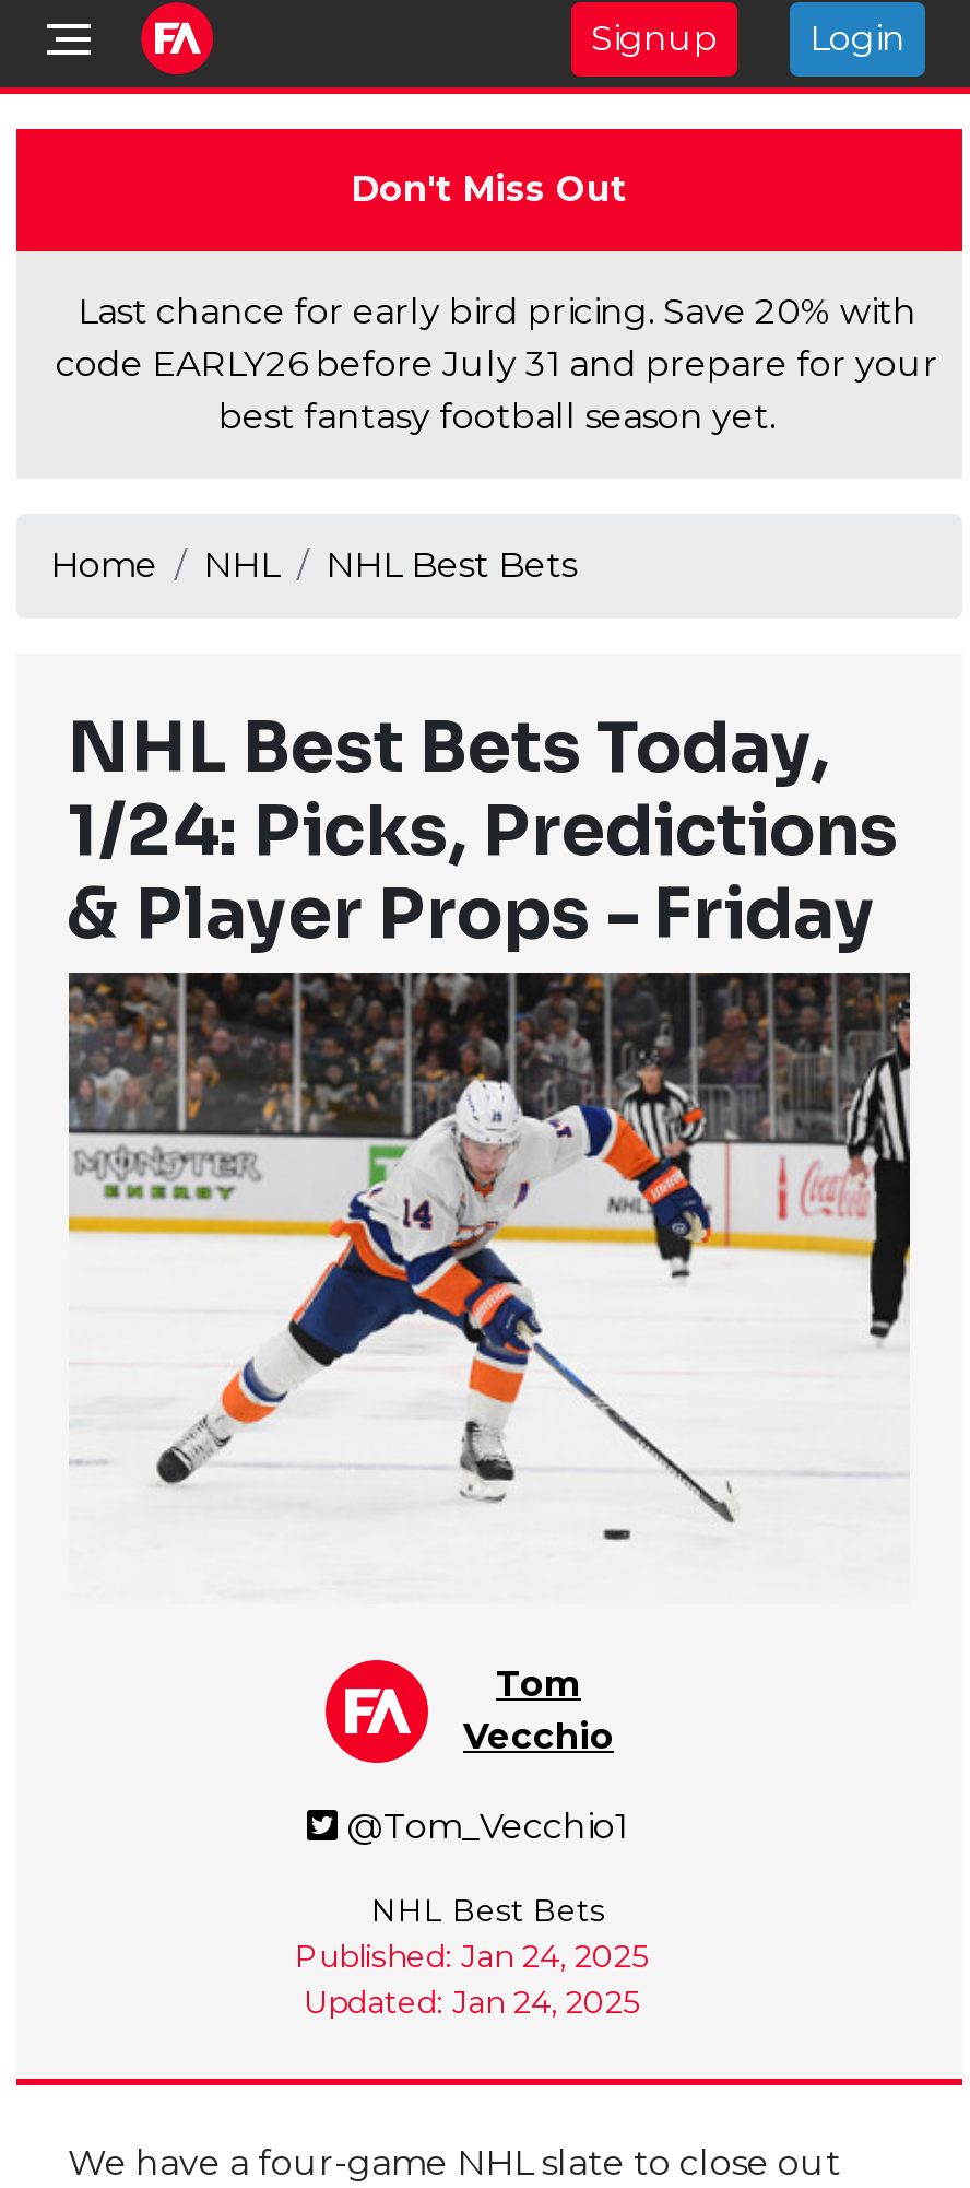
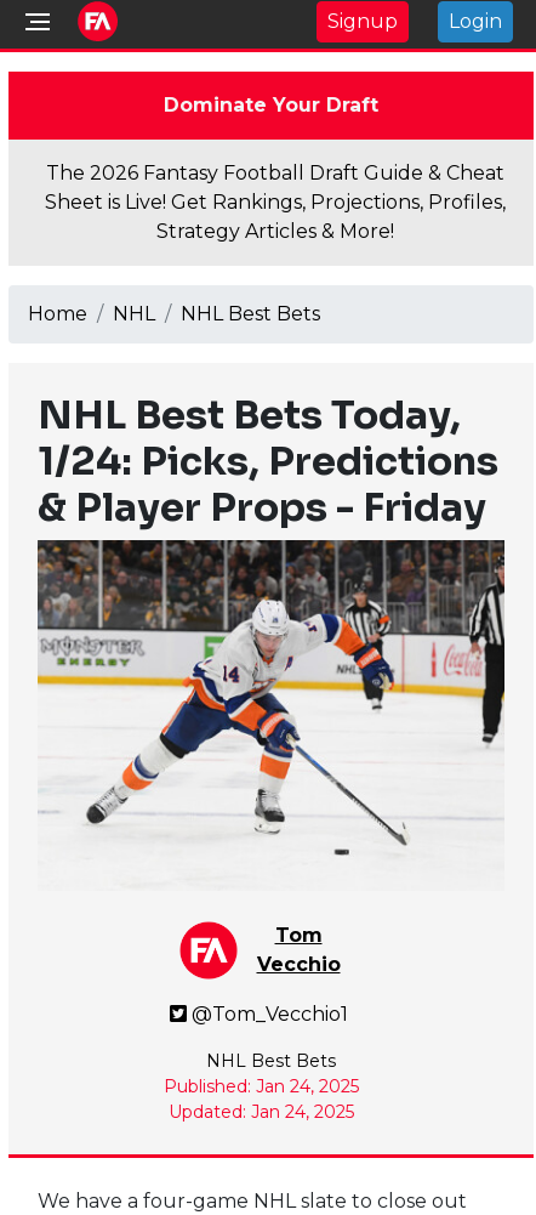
- Don't Miss Out
+ Dominate Your Draft

- Last chance for early bird pricing. Save 20% with
- code EARLY26 before July 31 and prepare for your
- best fantasy football season yet.
+ The 2026 Fantasy Football Draft Guide & Cheat
+ Sheet is Live! Get Rankings, Projections, Profiles,
+ Strategy Articles & More!
